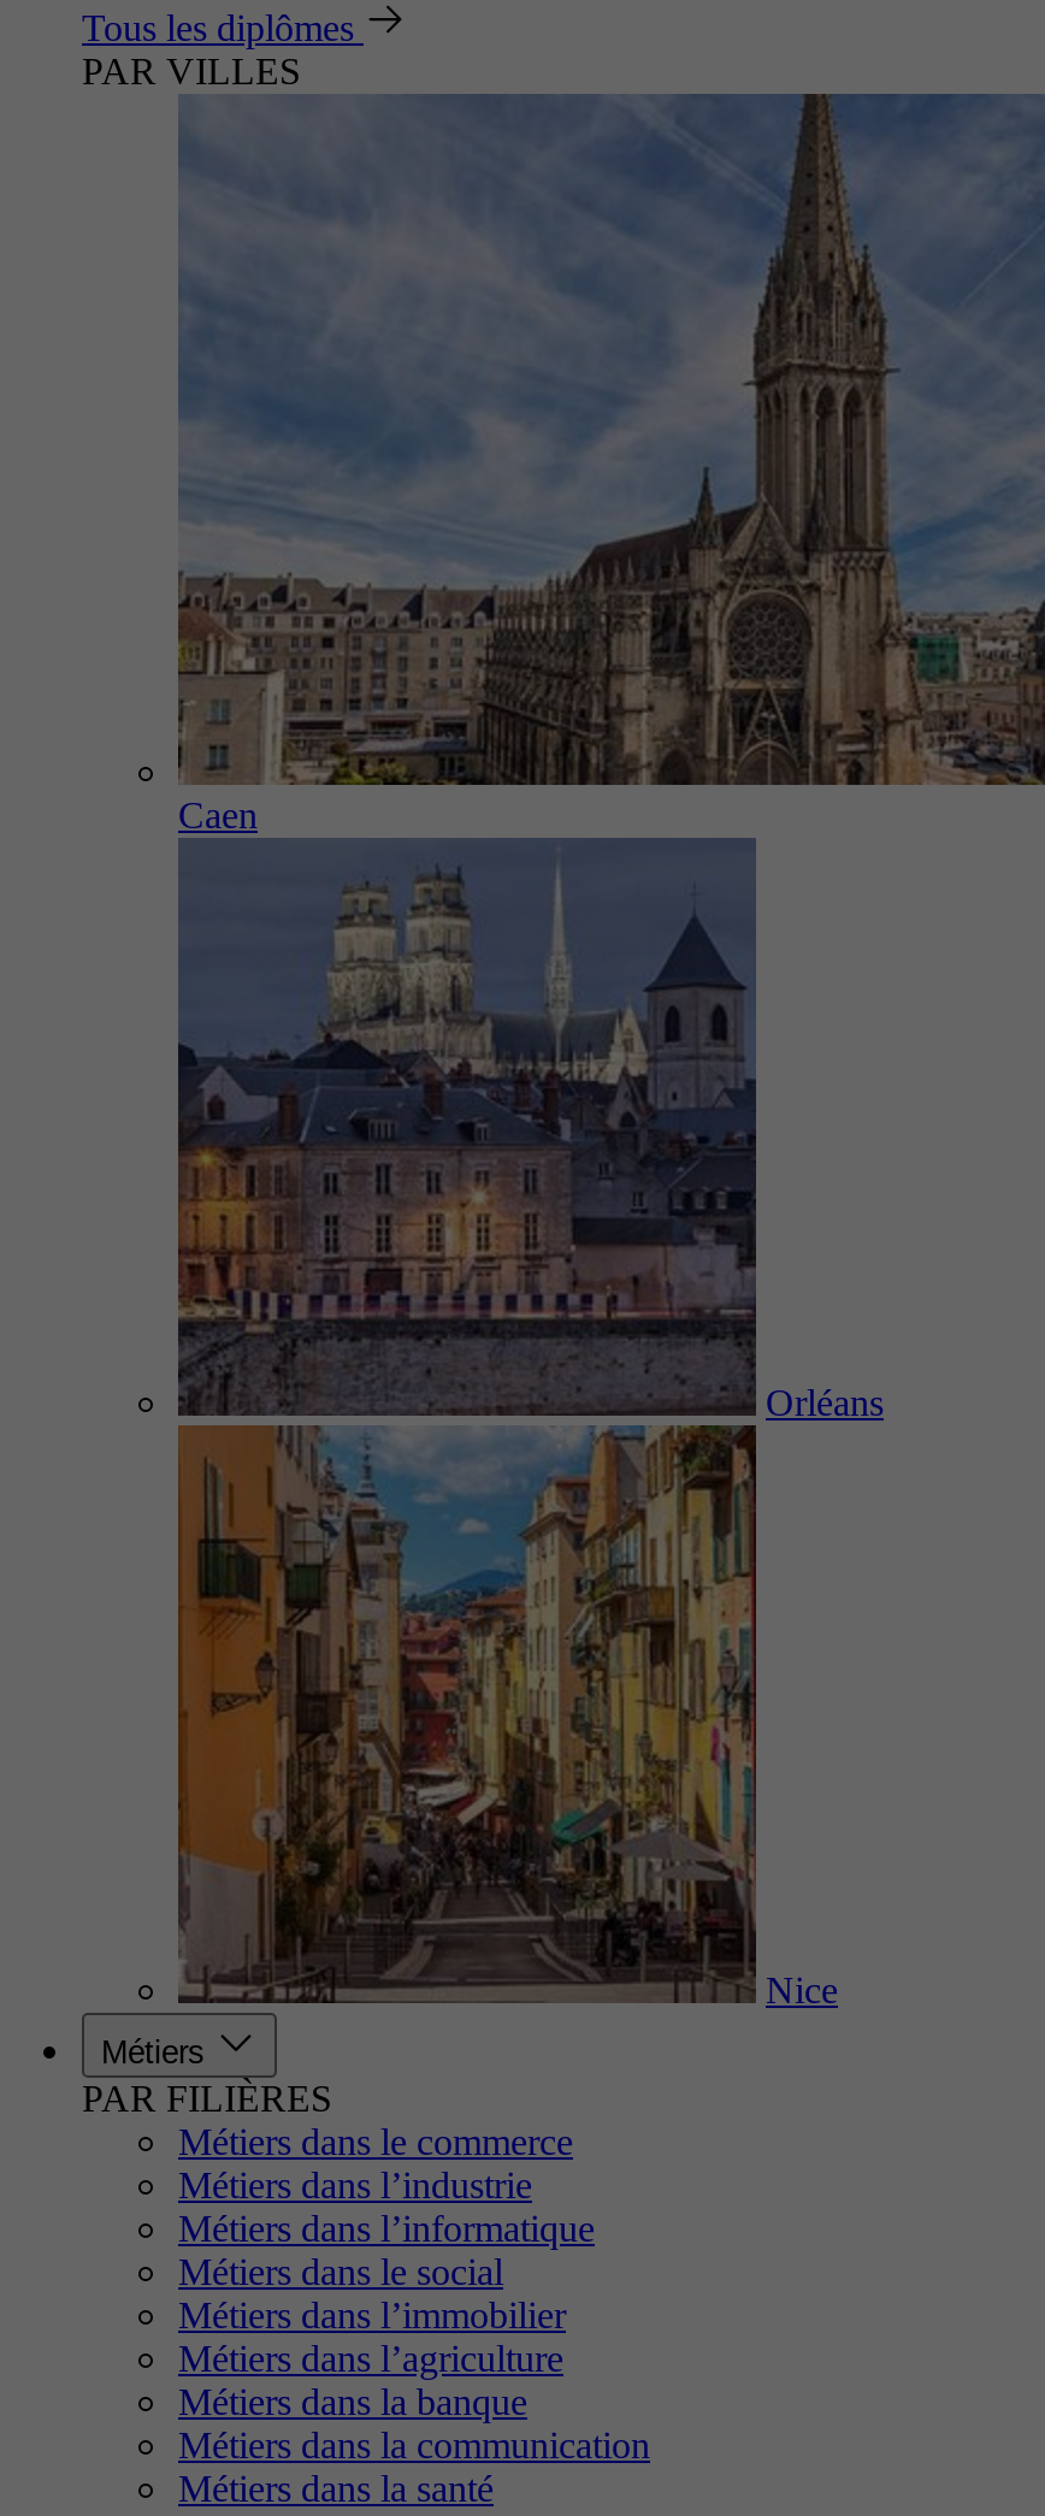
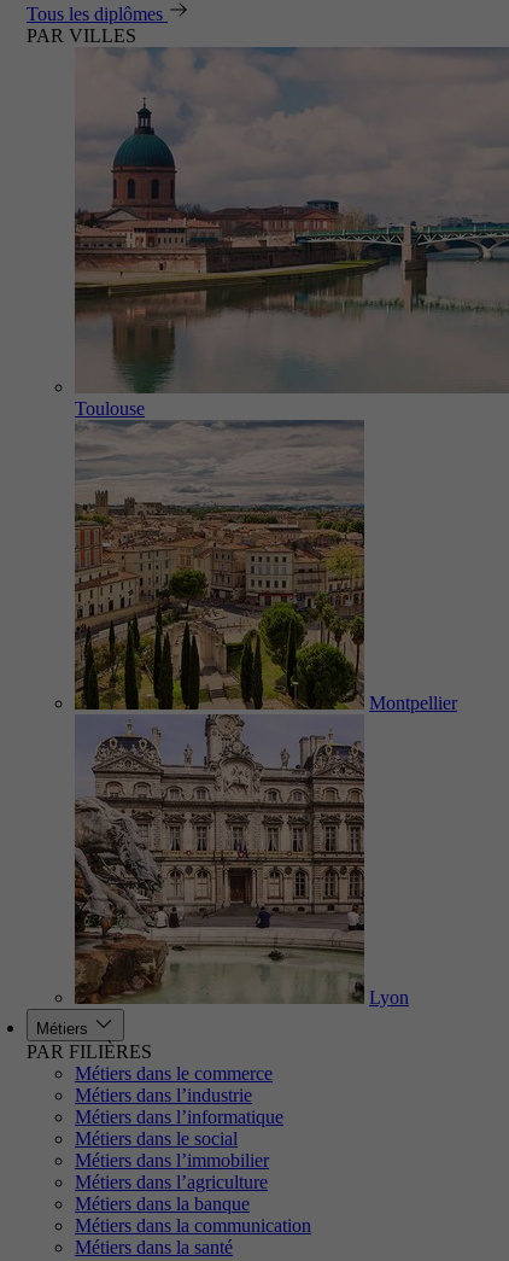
- [image]
- Caen
+ [image]
+ Toulouse

- [image]
- Orléans
+ [image]
+ Montpellier

- Nice
+ Lyon
